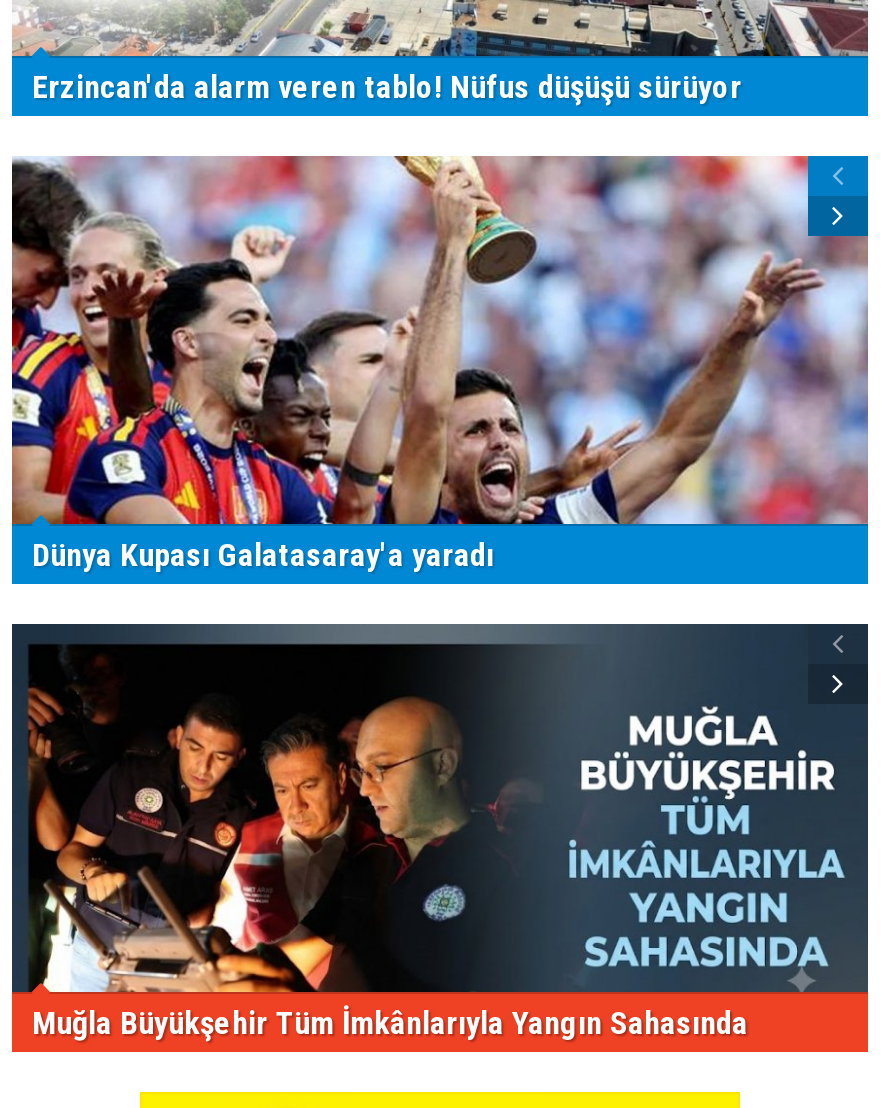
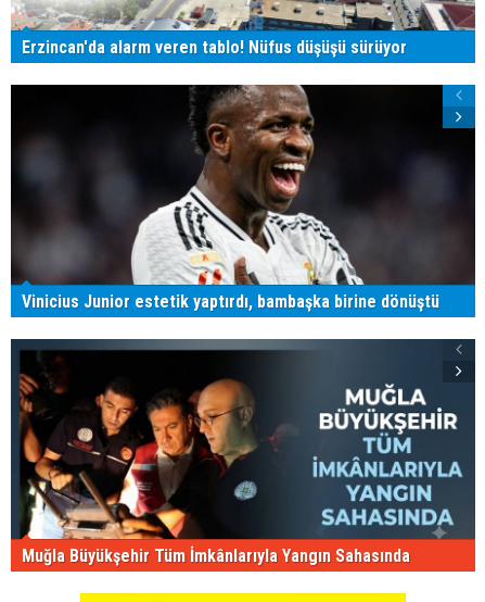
- [image]
- Dünya Kupası Galatasaray'a yaradı
+ [image]
+ Vinicius Junior estetik yaptırdı, bambaşka birine dönüştü
